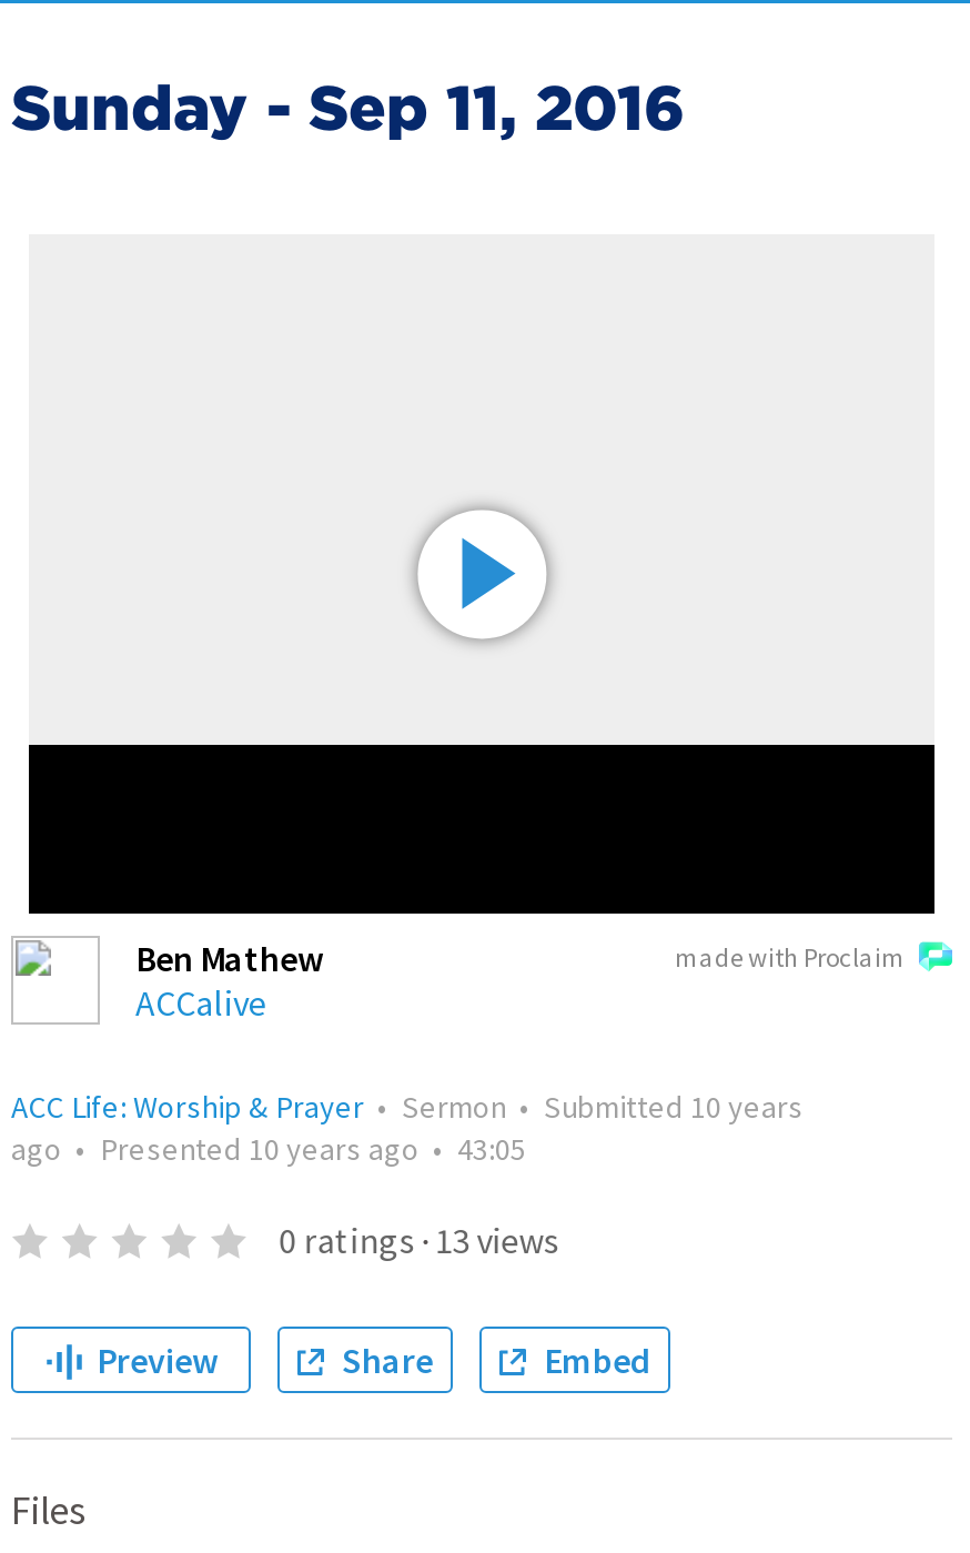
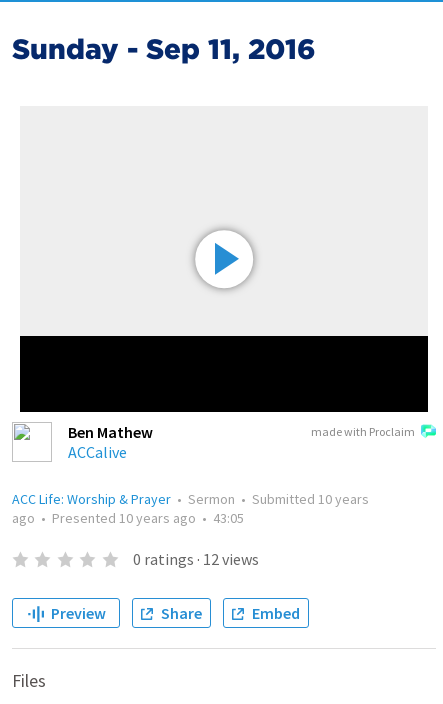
- 0 ratings · 13 views
+ 0 ratings · 12 views
